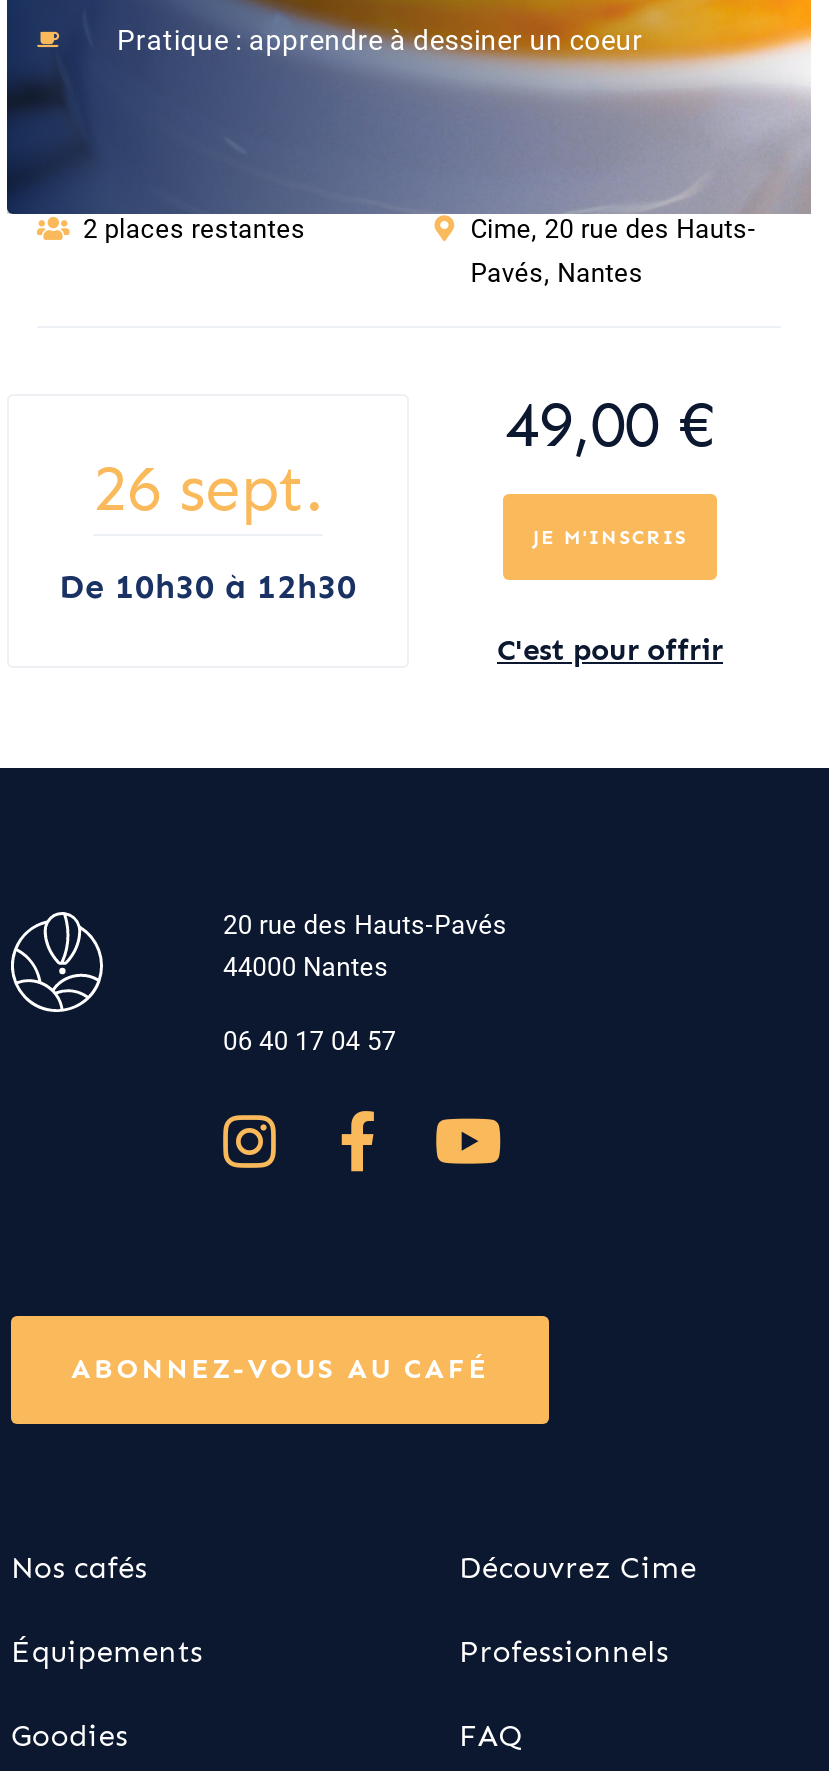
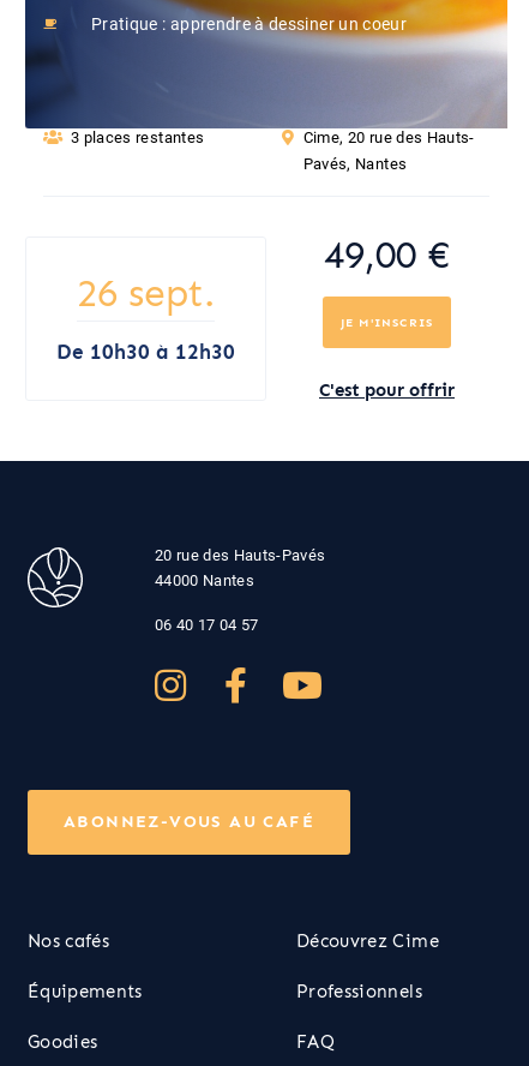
- 2 places restantes
+ 3 places restantes
